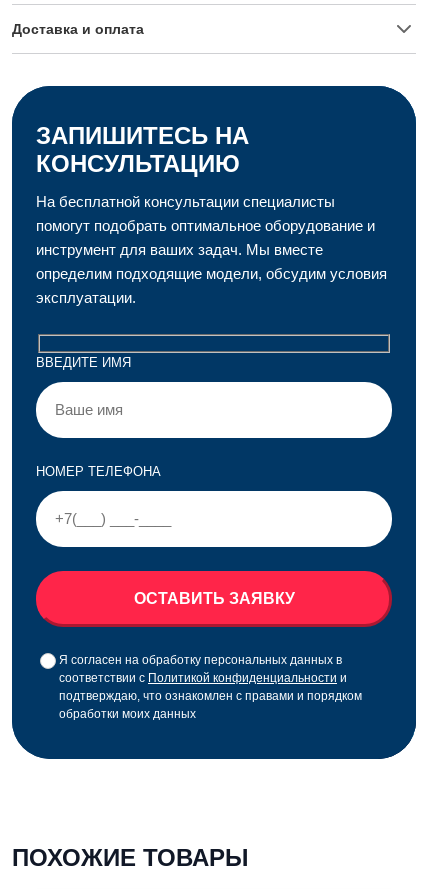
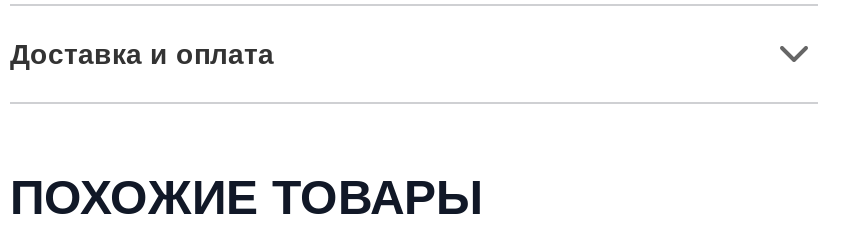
- [image]
- ЗАПИШИТЕСЬ НА
- КОНСУЛЬТАЦИЮ
- На бесплатной консультации специалисты
- помогут подобрать оптимальное оборудование и
- инструмент для ваших задач. Мы вместе
- определим подходящие модели, обсудим условия
- эксплуатации.

- ВВЕДИТЕ ИМЯ

- НОМЕР ТЕЛЕФОНА

- ОСТАВИТЬ ЗАЯВКУ

- Я согласен на обработку персональных данных в
- соответствии с Политикой конфиденциальности и
- подтверждаю, что ознакомлен с правами и порядком
- обработки моих данных
